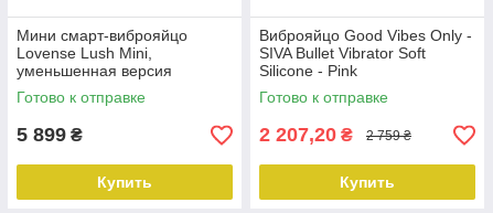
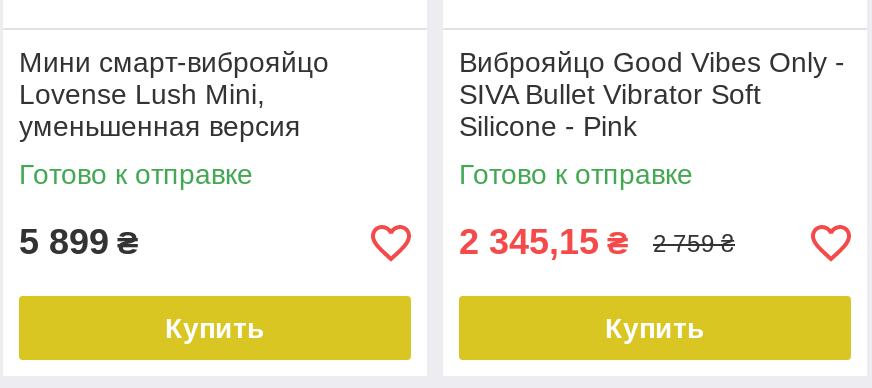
- 2 207,20 ₴ 2 759 ₴
+ 2 345,15 ₴ 2 759 ₴
